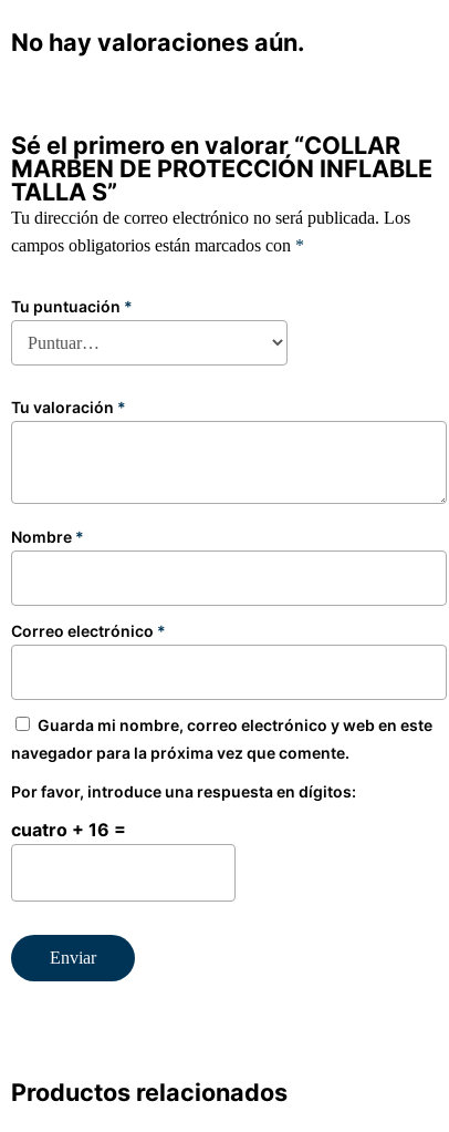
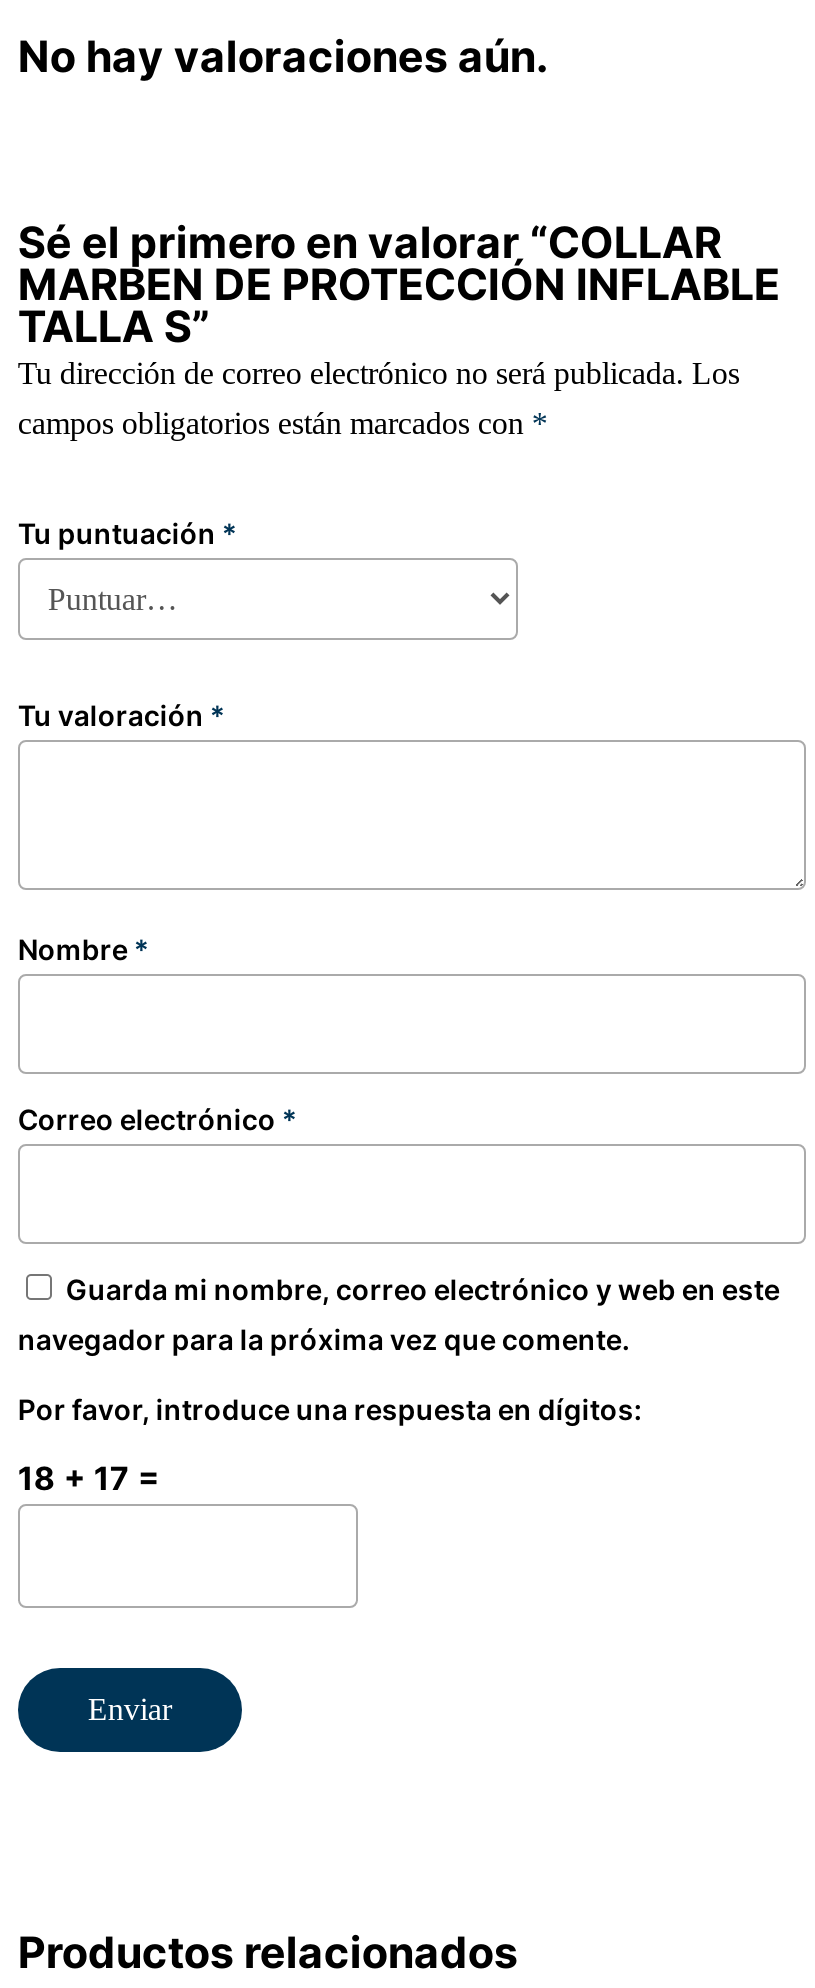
- cuatro + 16 =
+ 18 + 17 =
